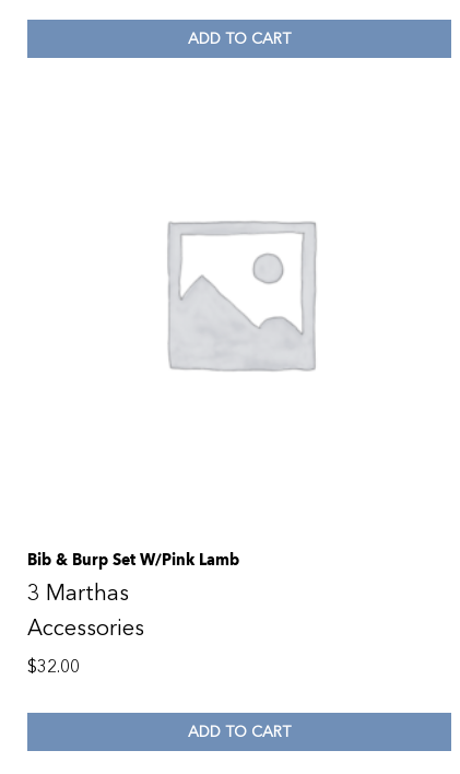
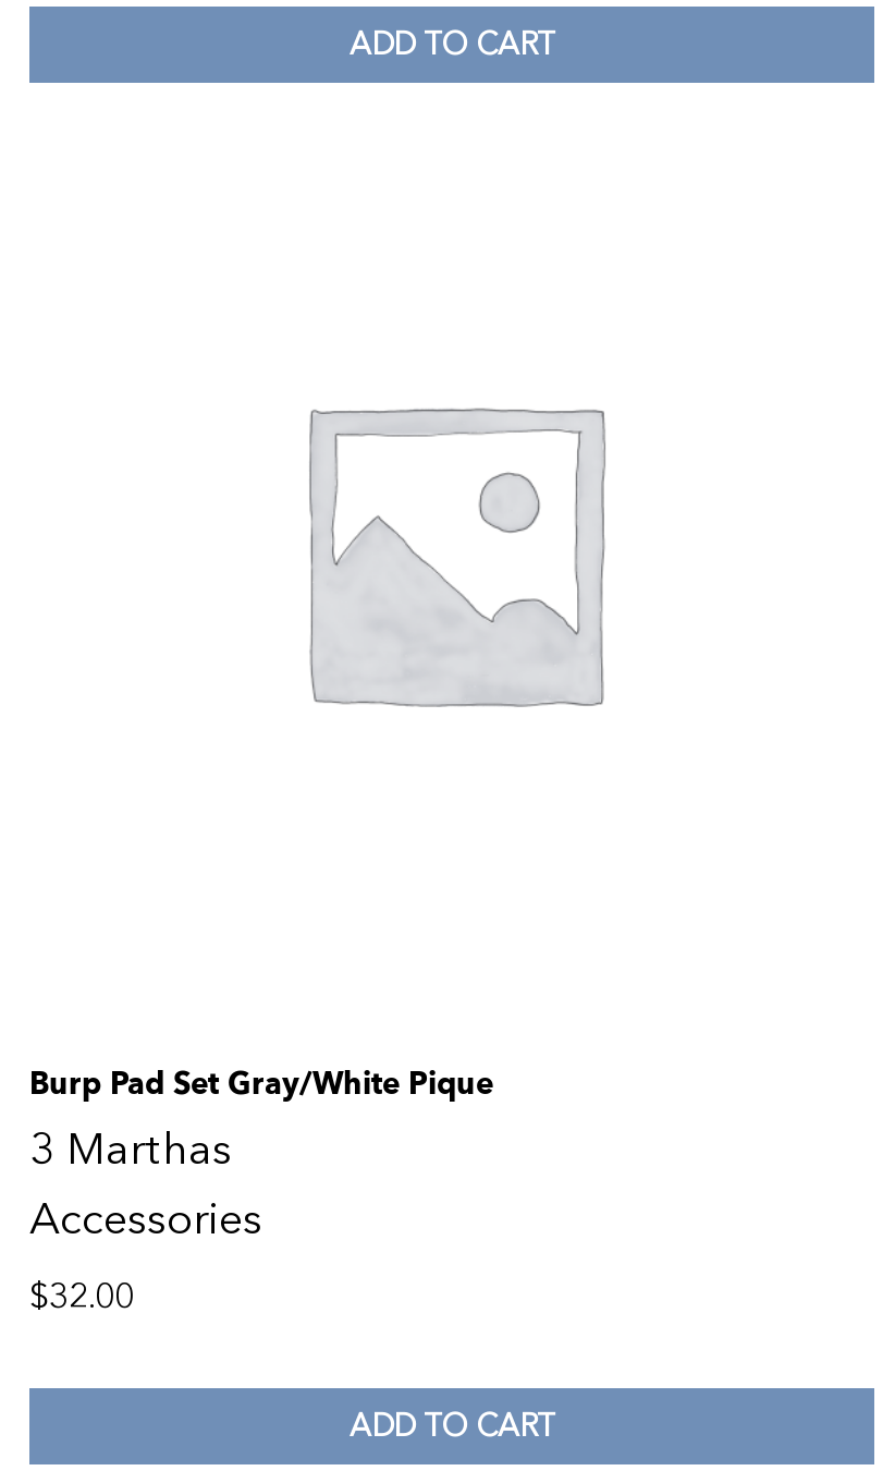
- Bib & Burp Set W/Pink Lamb
+ Burp Pad Set Gray/White Pique
